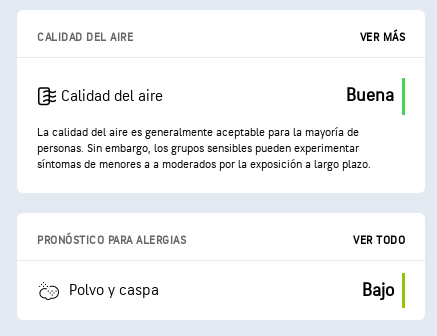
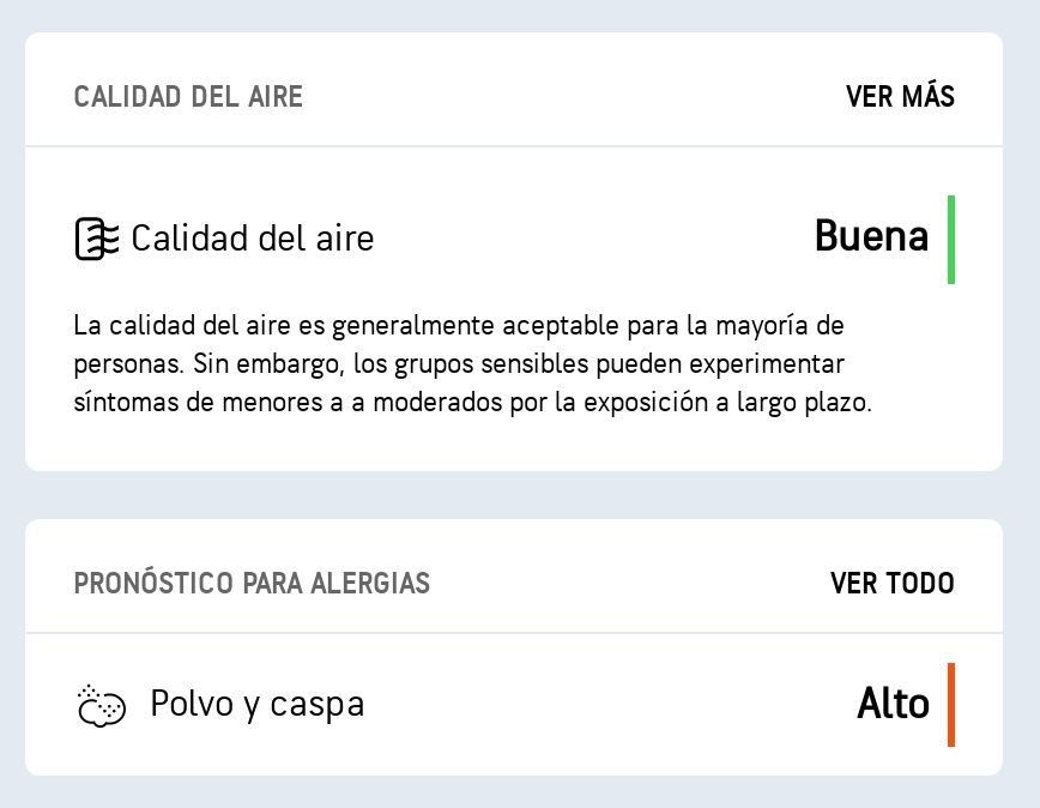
- Bajo
+ Alto
